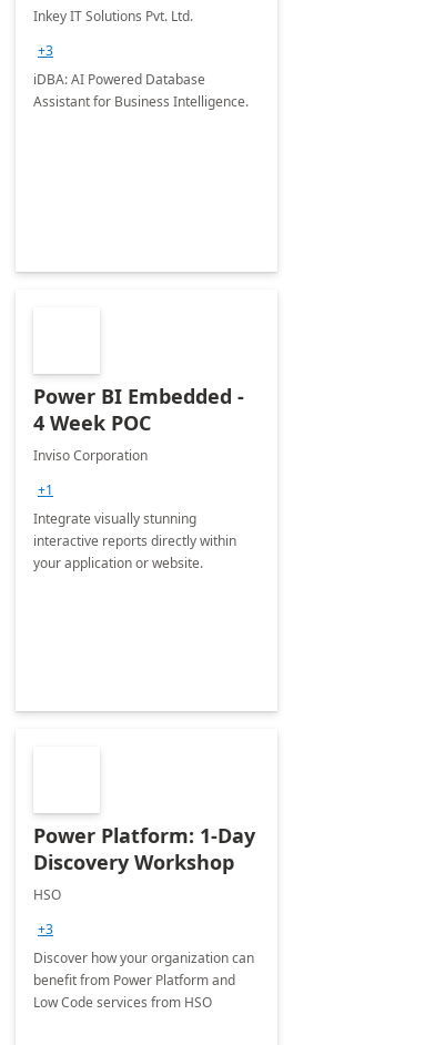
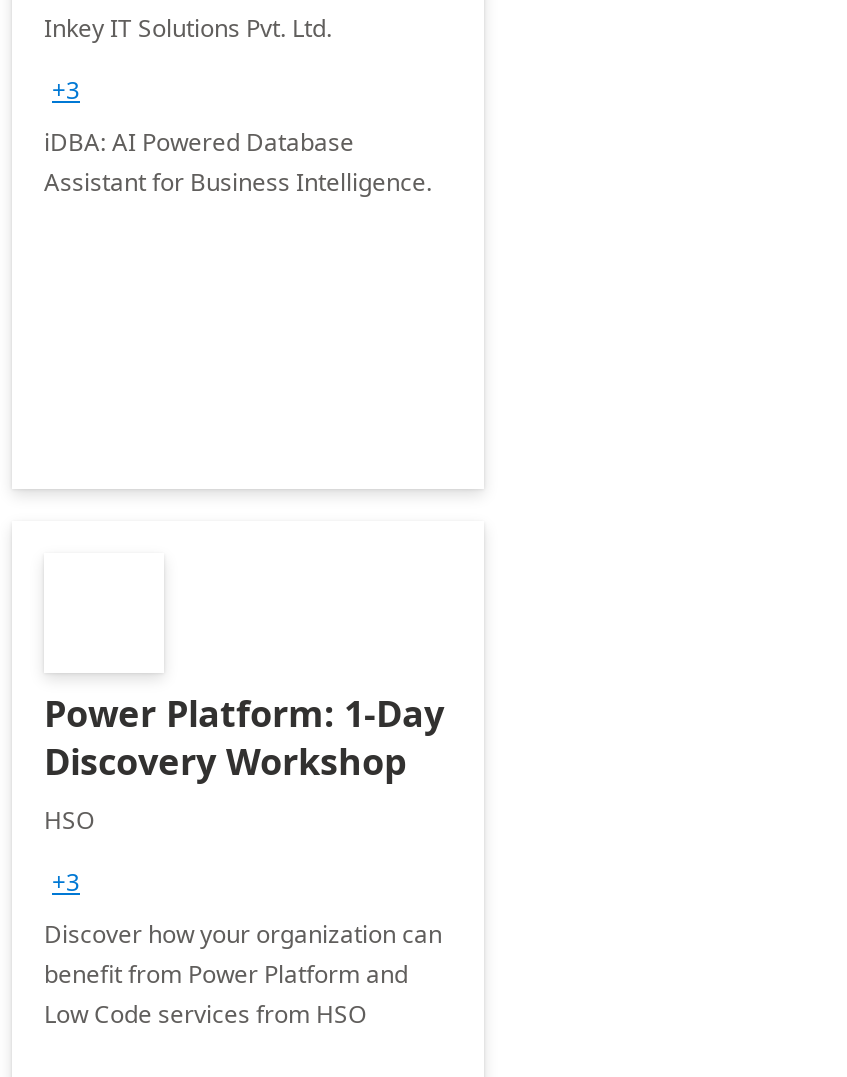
- Power BI Embedded -
- 4 Week POC
- Inviso Corporation
- +1
- Integrate visually stunning
- interactive reports directly within
- your application or website.
